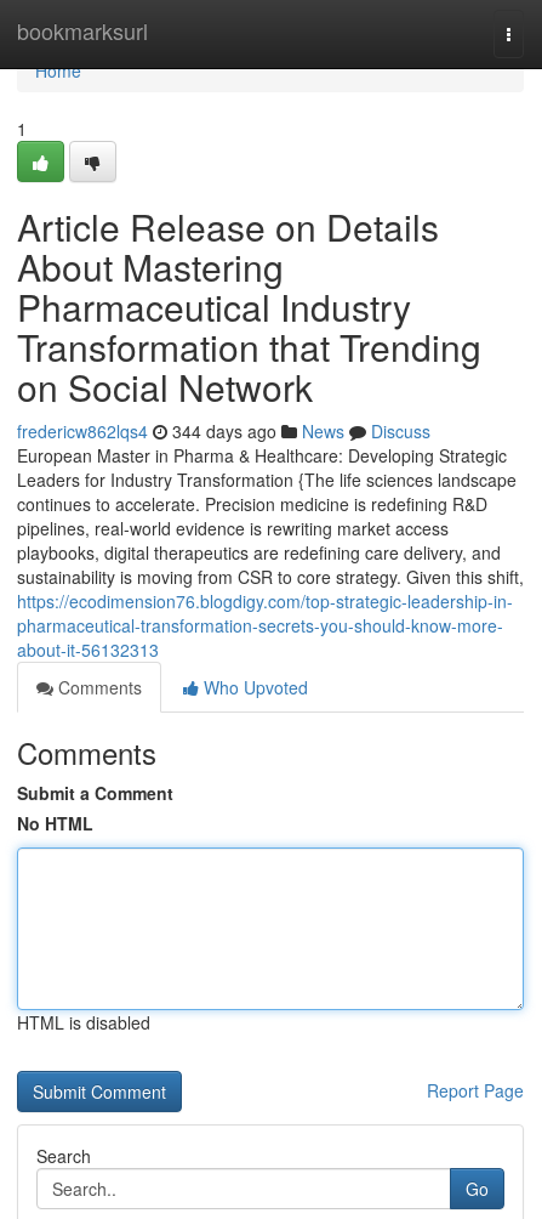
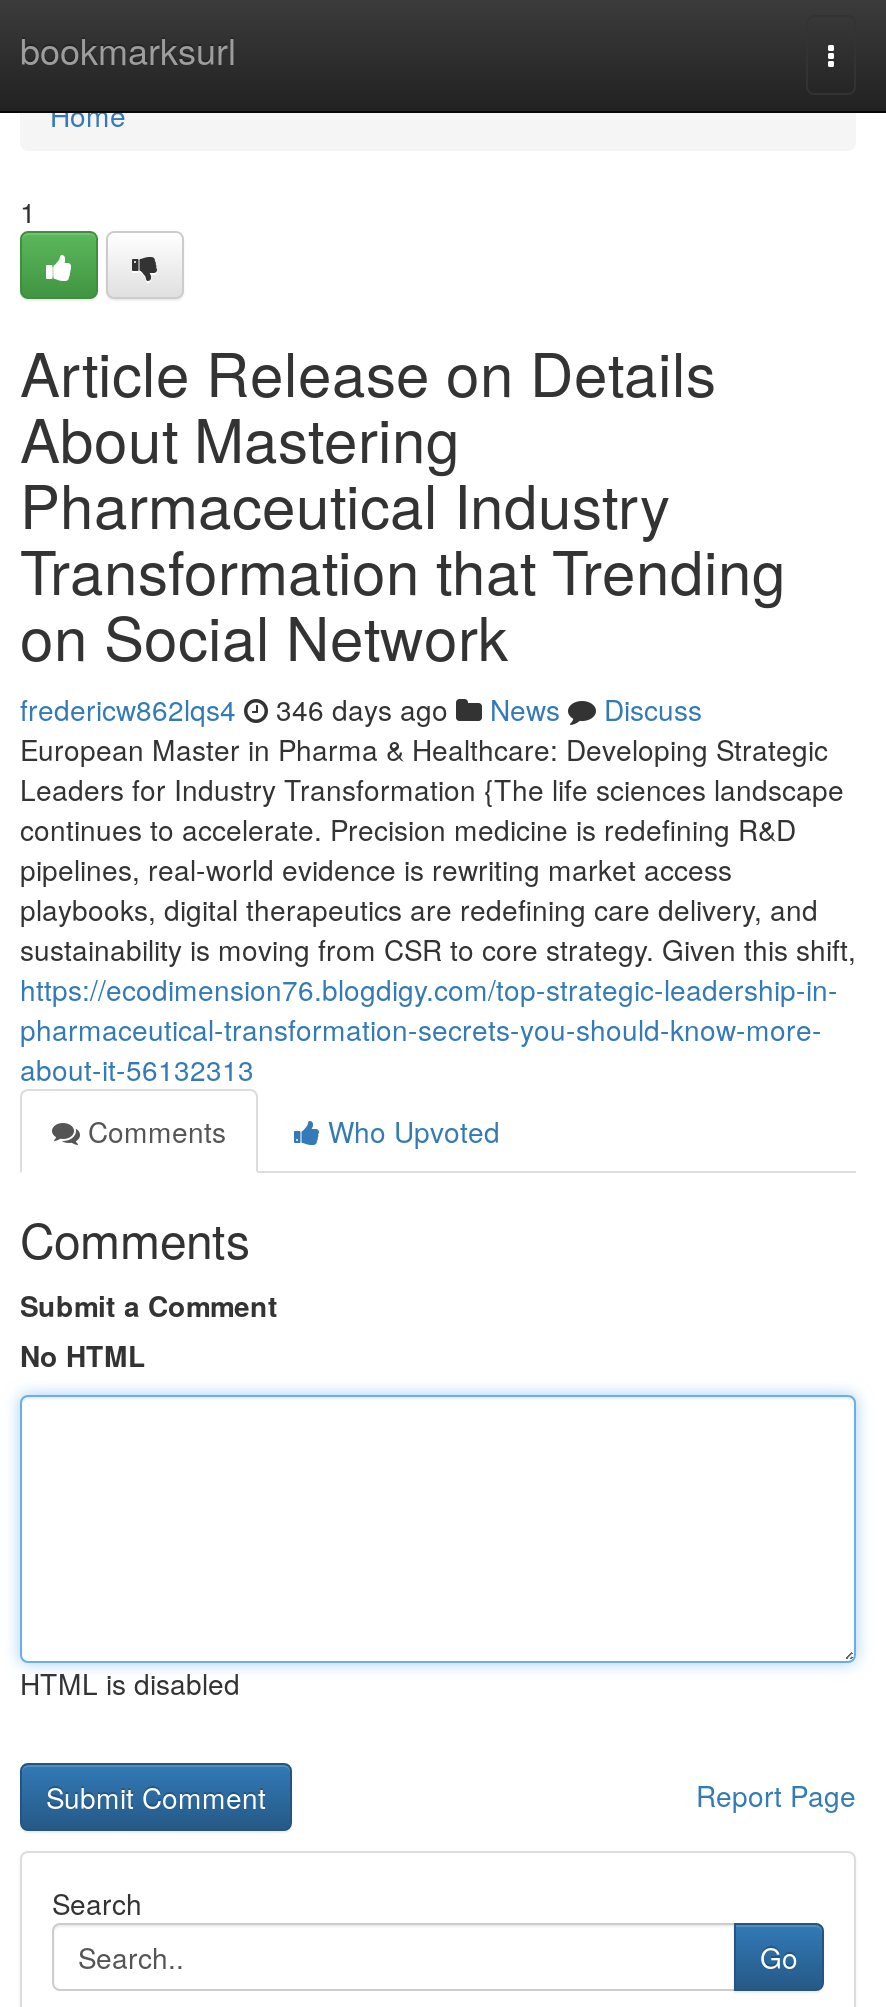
- fredericw862lqs4 344 days ago News Discuss
+ fredericw862lqs4 346 days ago News Discuss
